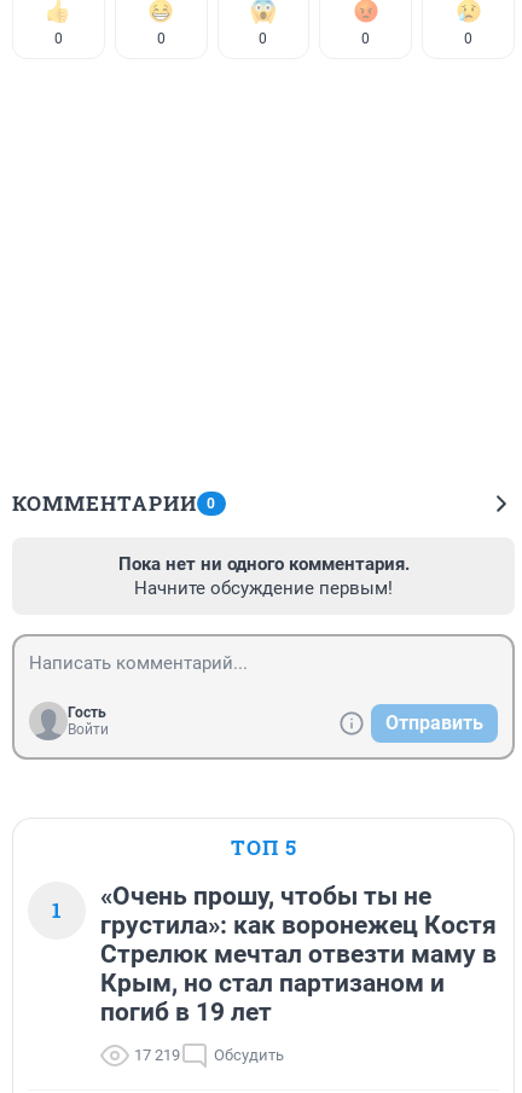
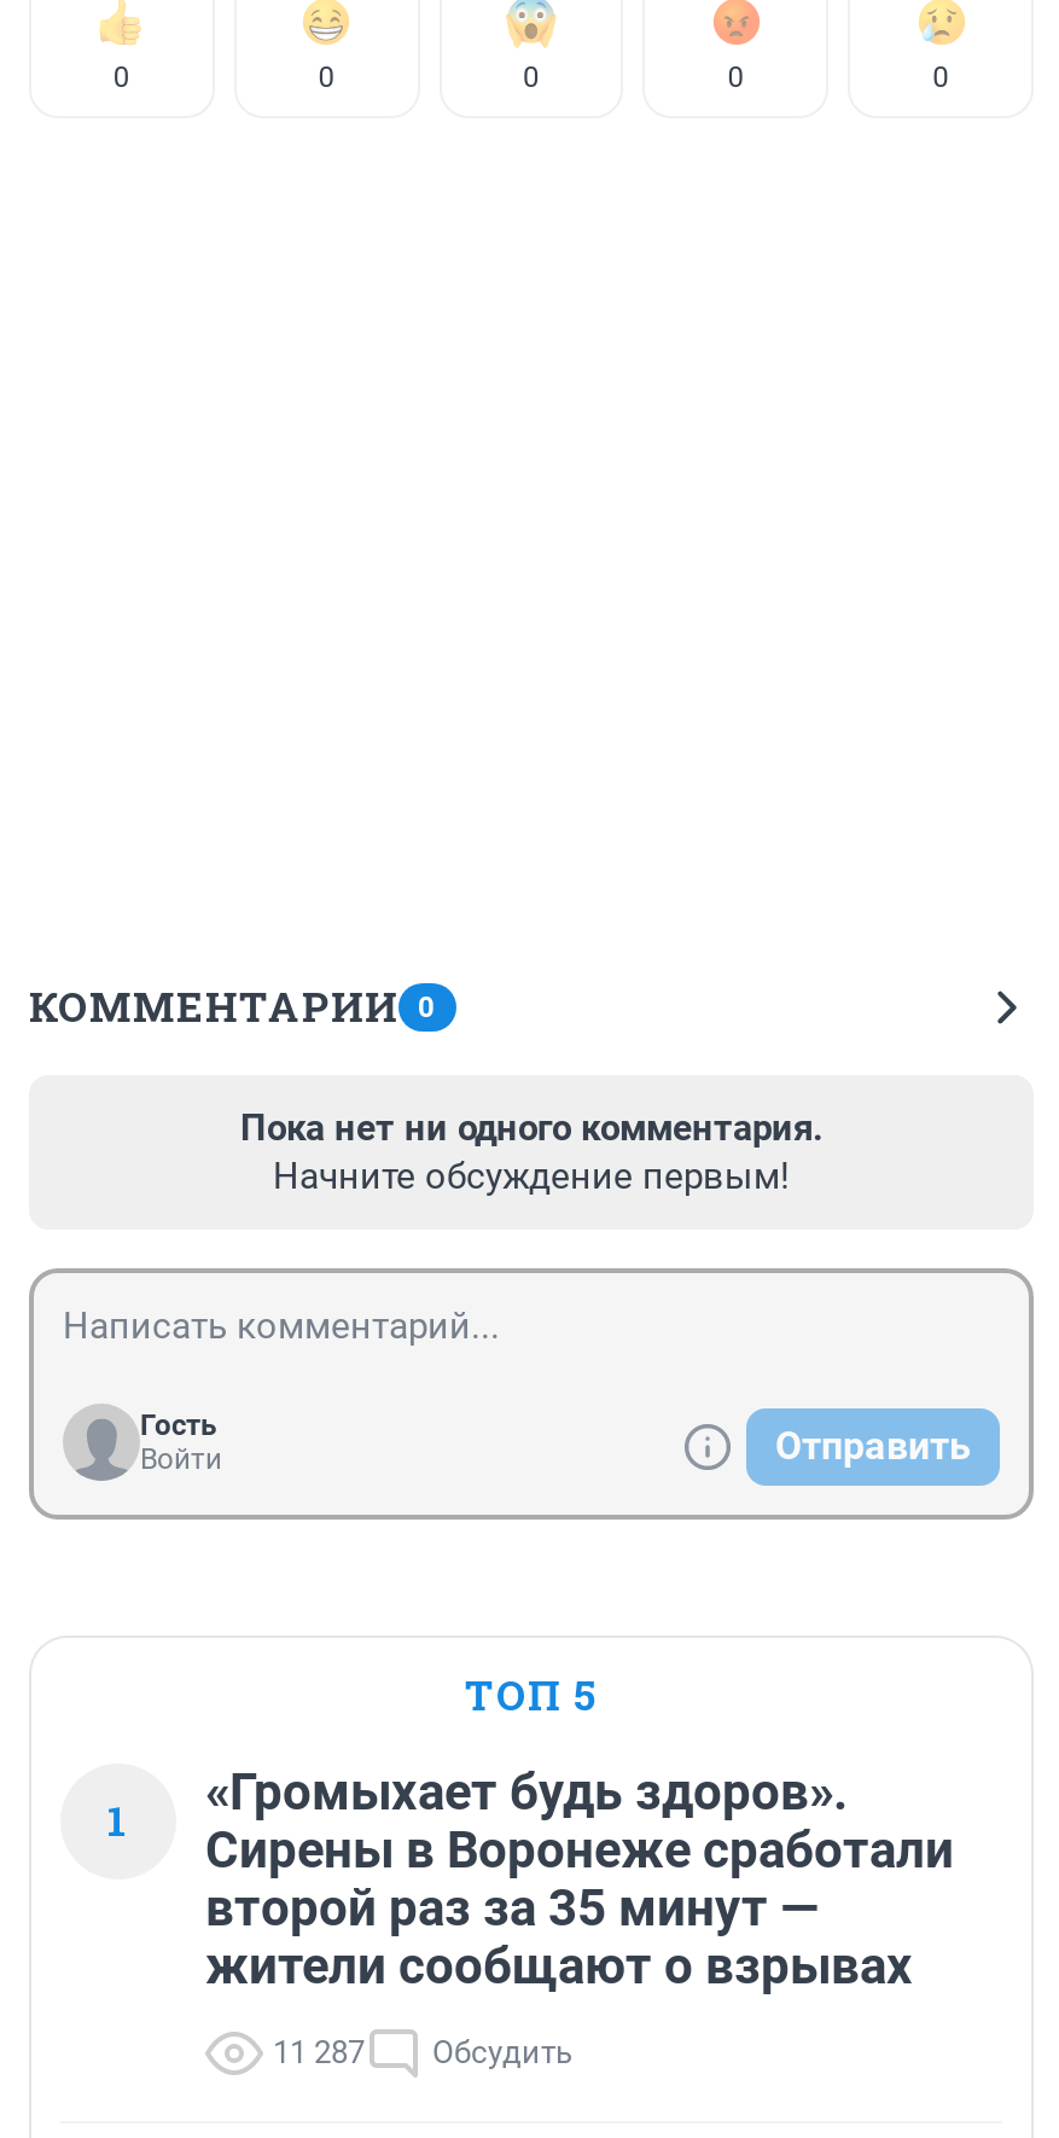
- «Очень прошу, чтобы ты не
- грустила»: как воронежец Костя
- Стрелюк мечтал отвезти маму в
- Крым, но стал партизаном и
- погиб в 19 лет
+ «Громыхает будь здоров».
+ Сирены в Воронеже сработали
+ второй раз за 35 минут —
+ жители сообщают о взрывах

- 17 219 Обсудить
+ 11 287 Обсудить
